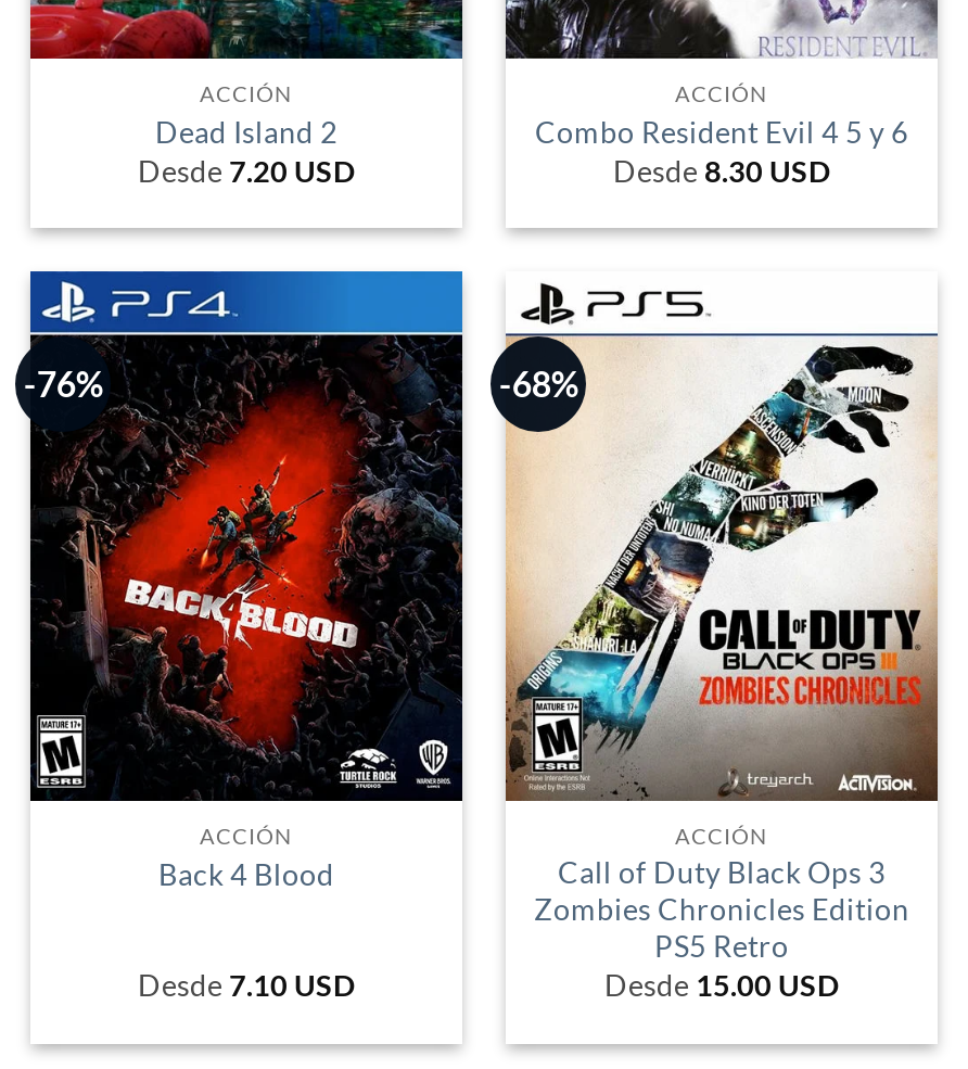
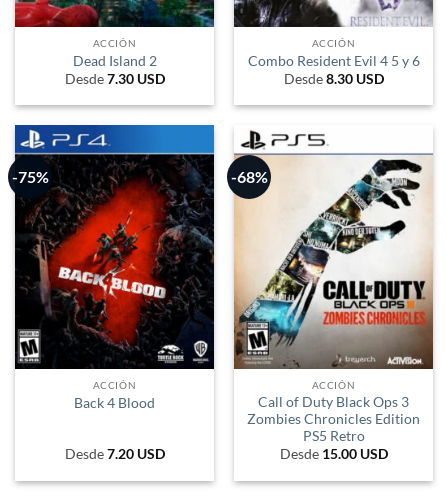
- Desde 7.20 USD
+ Desde 7.30 USD

- -76%
+ -75%

- Desde 7.10 USD
+ Desde 7.20 USD
